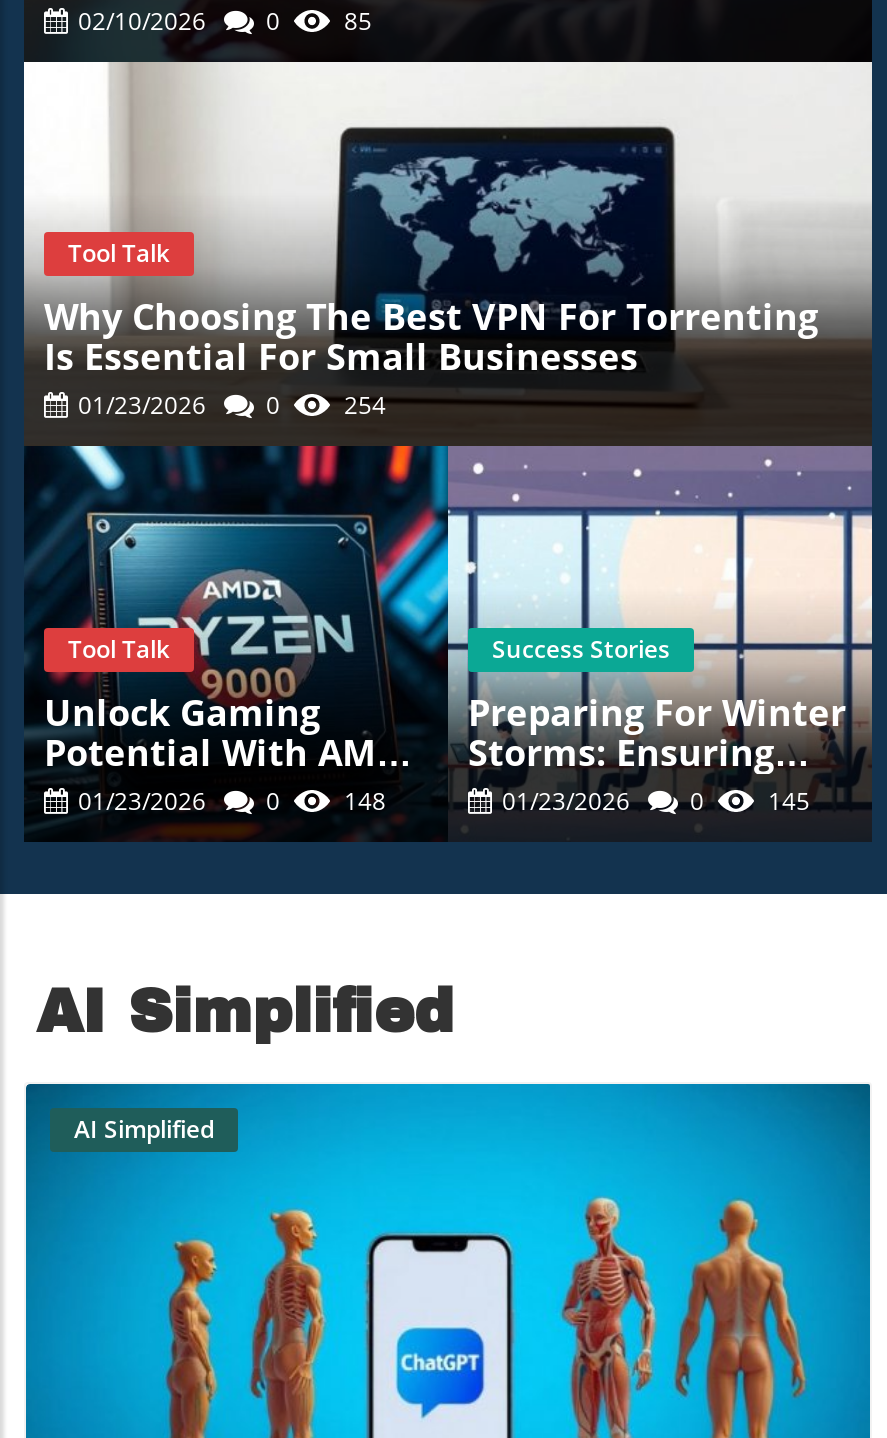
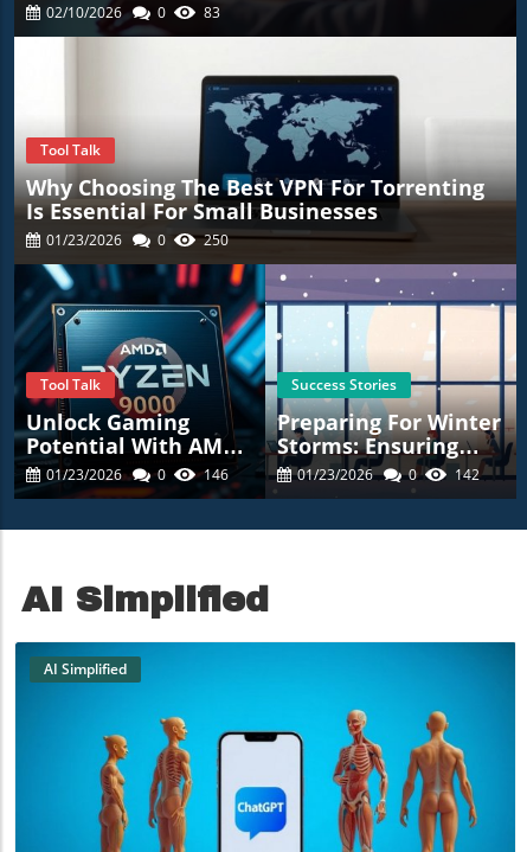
- 02/10/2026 0 85
+ 02/10/2026 0 83

- 01/23/2026 0 254
+ 01/23/2026 0 250

- 148
+ 146

- 145
+ 142
